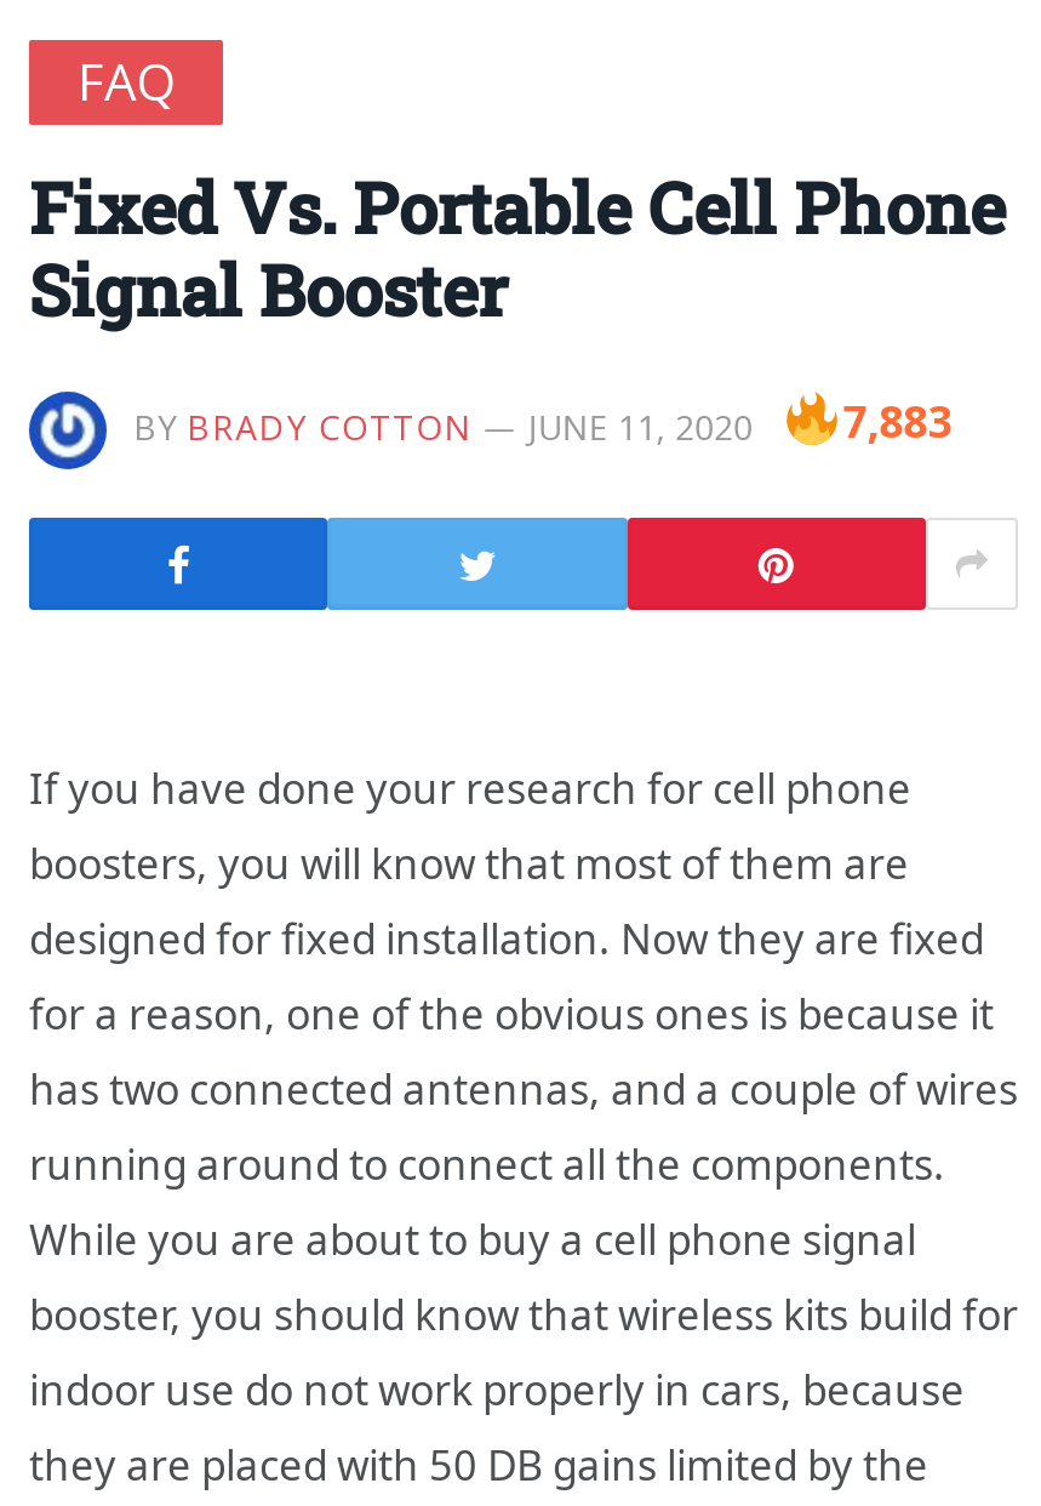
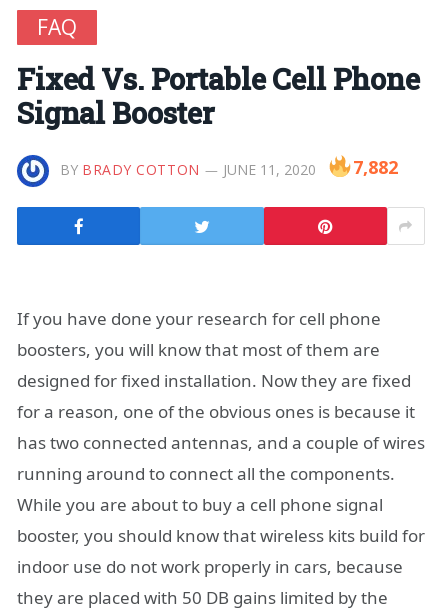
- BY BRADY COTTON JUNE 11, 2020 7,883
+ BY BRADY COTTON JUNE 11, 2020 7,882
